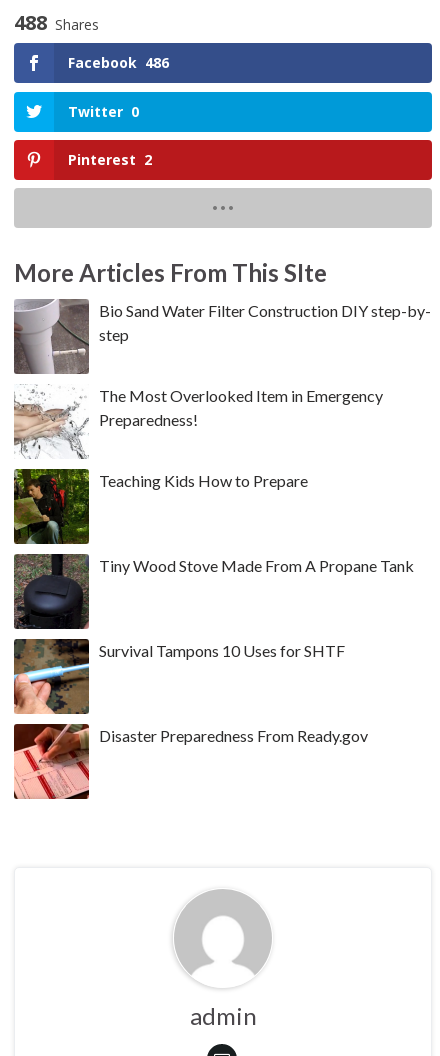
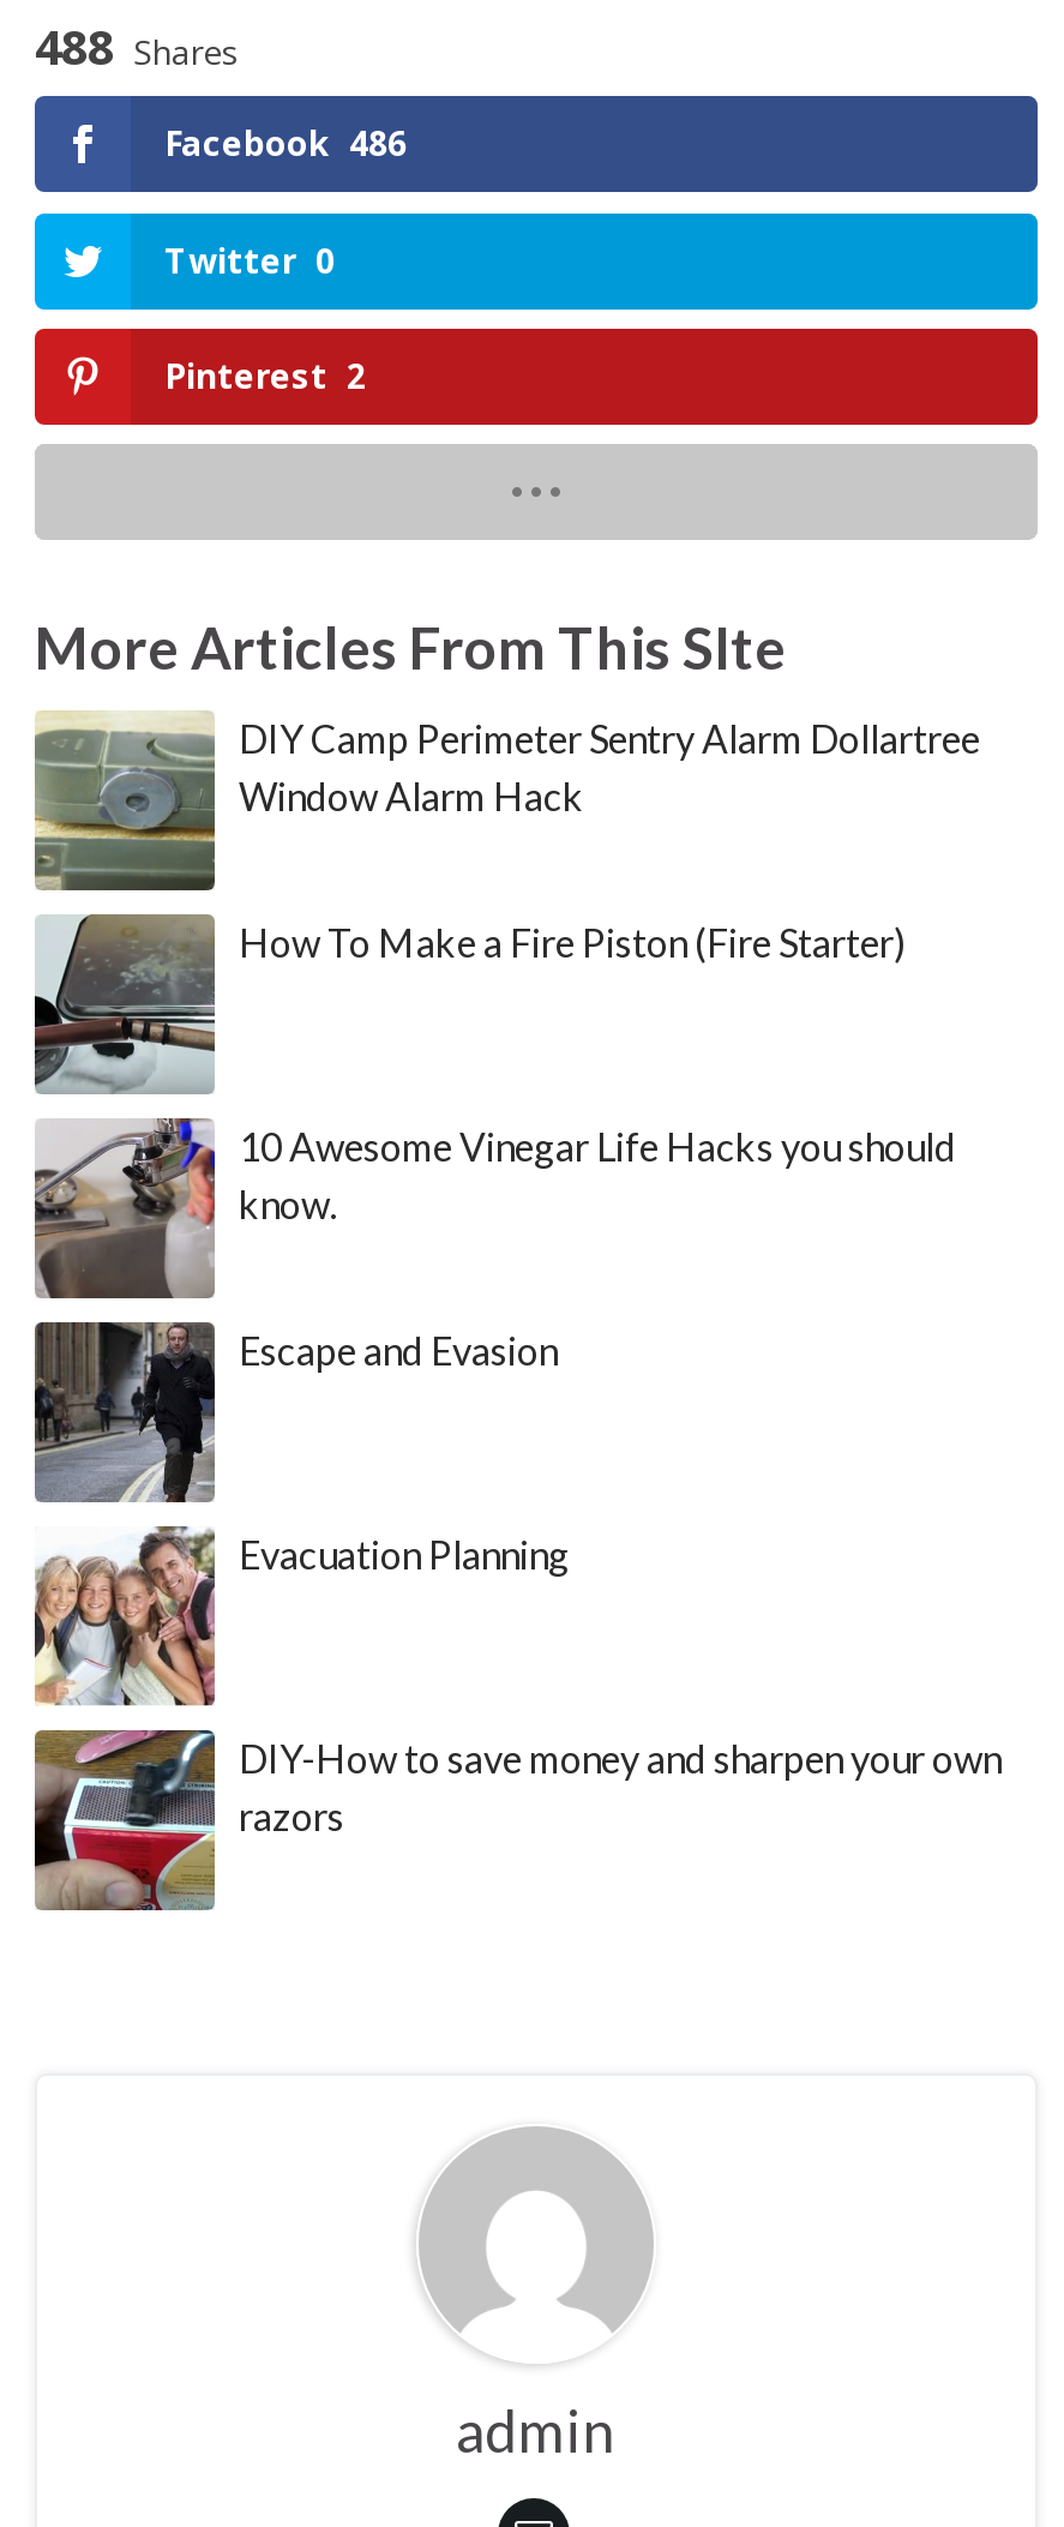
- [image]
- Bio Sand Water Filter Construction DIY step-by-
- step
+ [image]
+ DIY Camp Perimeter Sentry Alarm Dollartree
+ Window Alarm Hack

- [image]
- The Most Overlooked Item in Emergency
- Preparedness!
+ [image]
+ How To Make a Fire Piston (Fire Starter)

- [image]
- Teaching Kids How to Prepare
+ [image]
+ 10 Awesome Vinegar Life Hacks you should
+ know.

- [image]
- Tiny Wood Stove Made From A Propane Tank
+ [image]
+ Escape and Evasion

- [image]
- Survival Tampons 10 Uses for SHTF
+ [image]
+ Evacuation Planning

- [image]
- Disaster Preparedness From Ready.gov
+ [image]
+ DIY-How to save money and sharpen your own
+ razors
